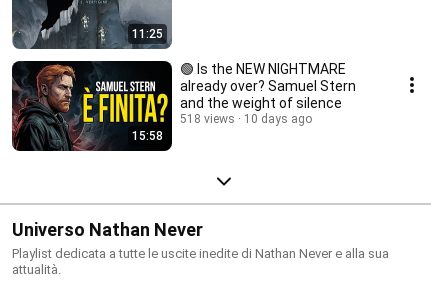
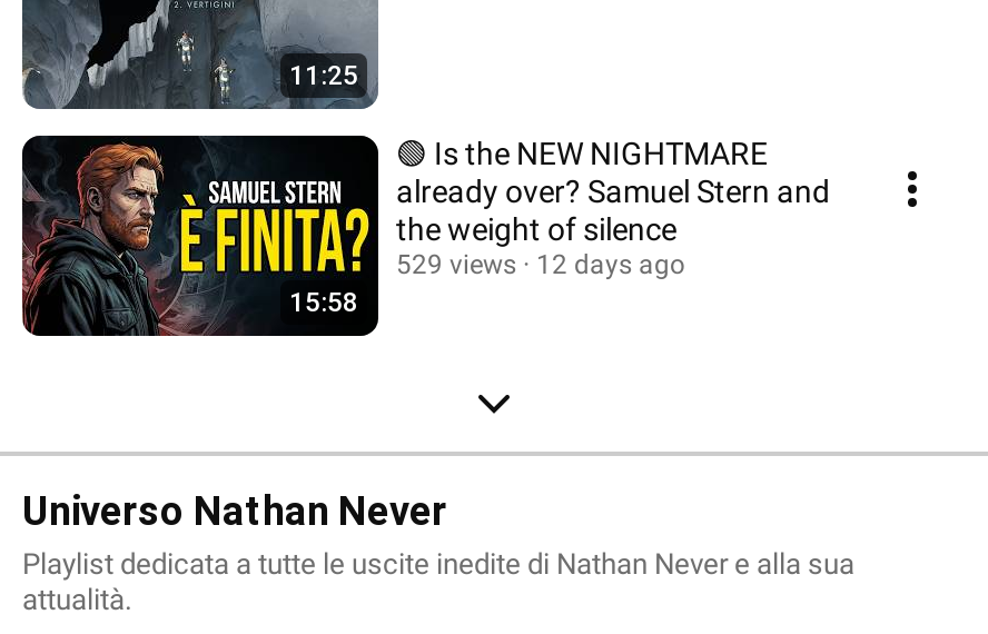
- already over? Samuel Stern
- and the weight of silence
- 518 views
- 10 days ago
+ already over? Samuel Stern and
+ the weight of silence
+ 529 views
+ 12 days ago
